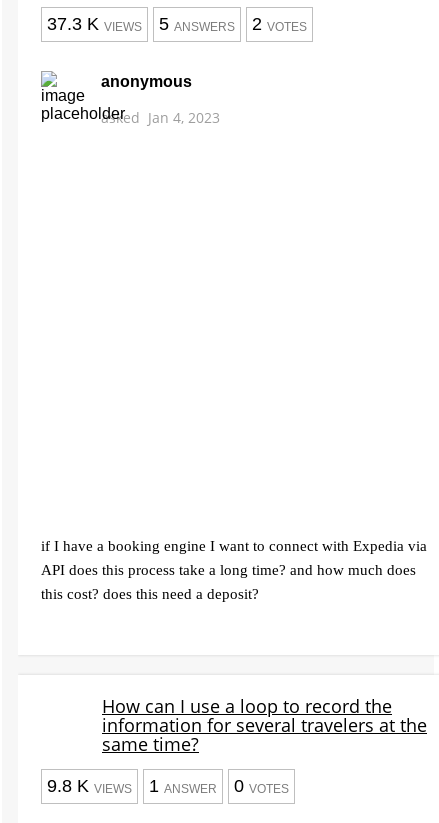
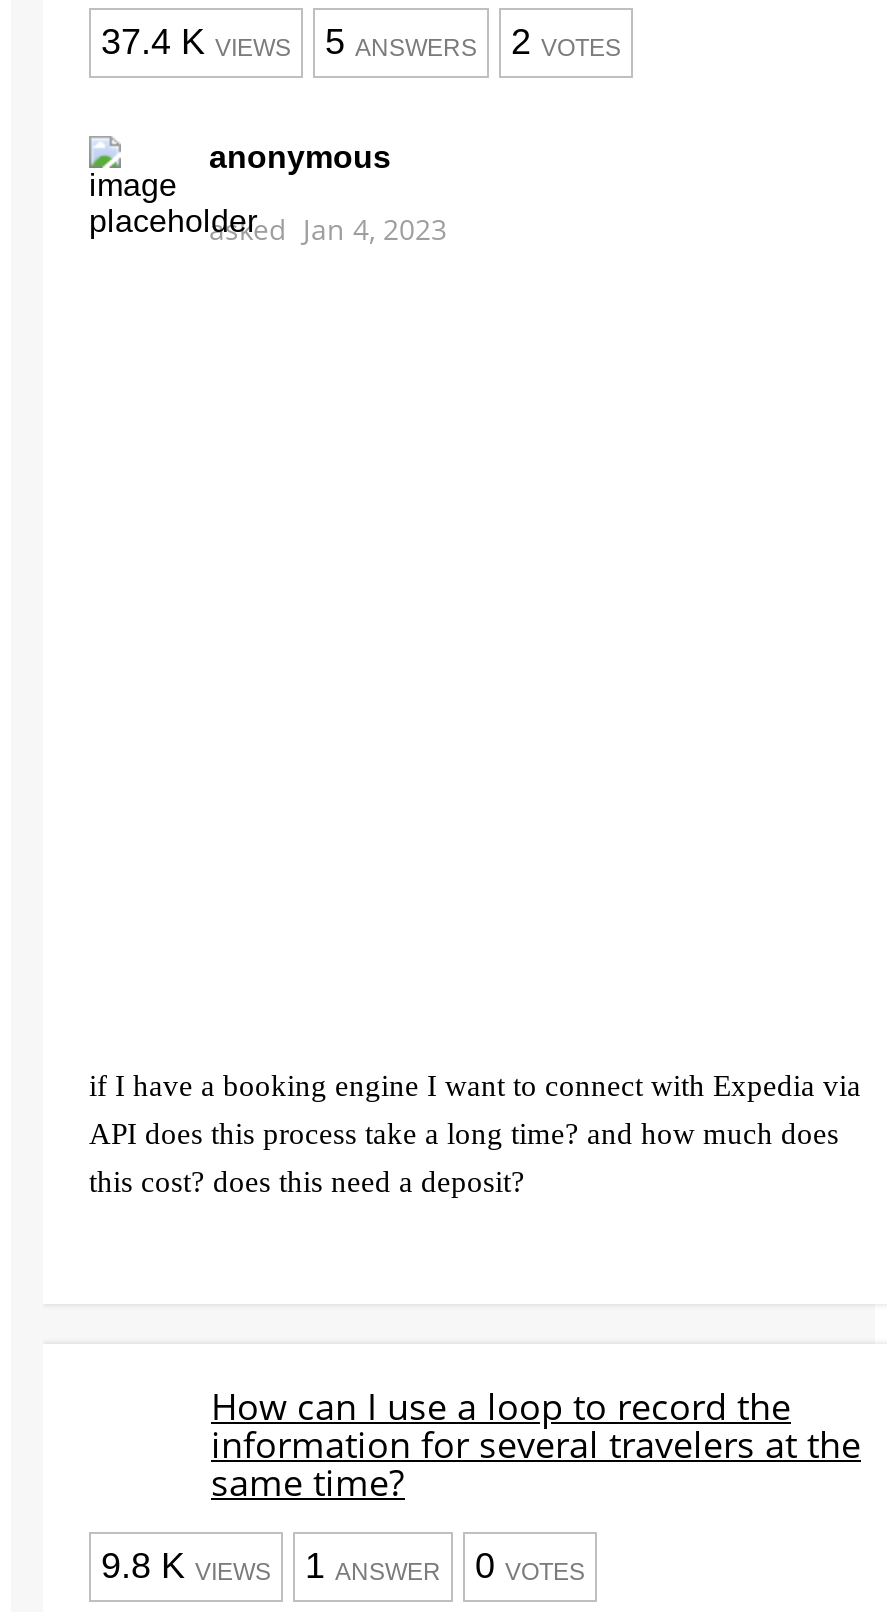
- 37.3 K VIEWS 5 ANSWERS 2 VOTES
+ 37.4 K VIEWS 5 ANSWERS 2 VOTES
